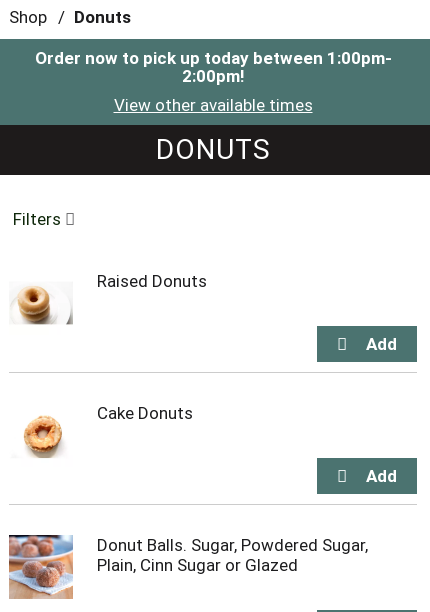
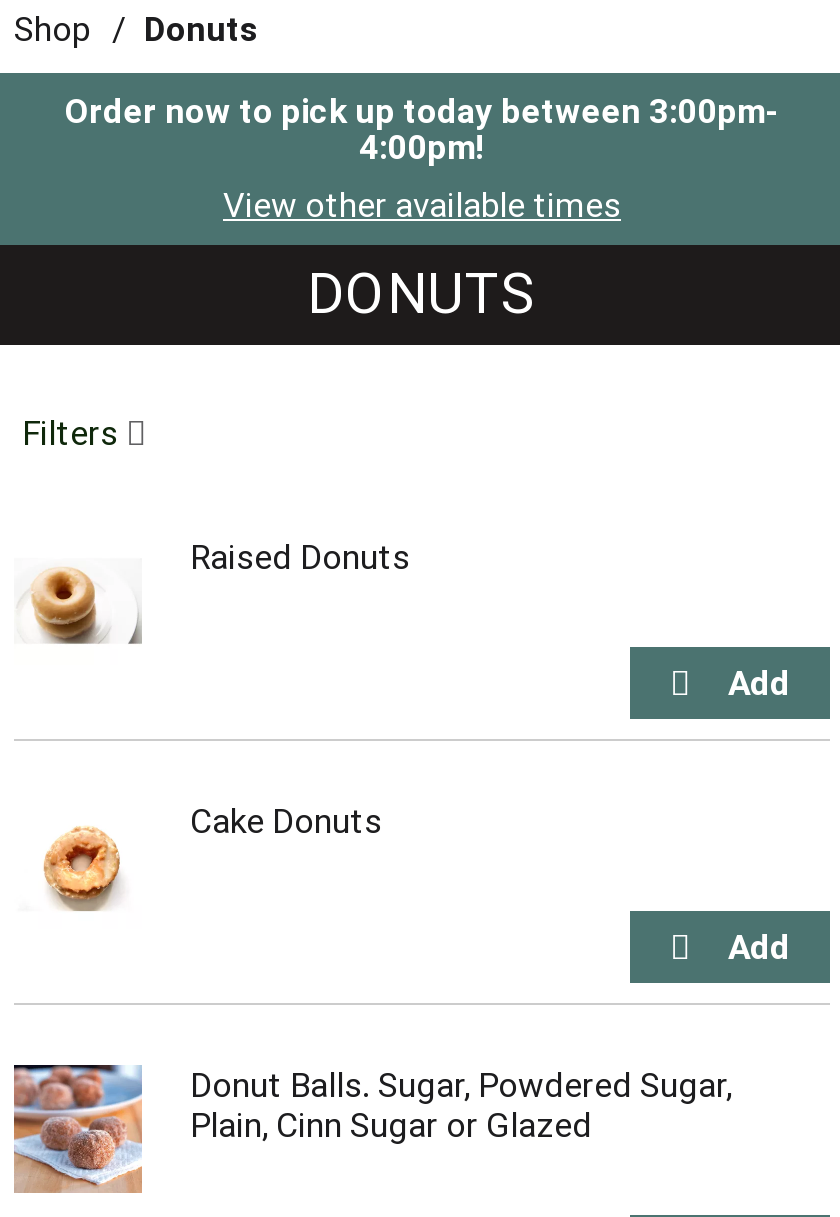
- Order now to pick up today between 1:00pm-
- 2:00pm!
+ Order now to pick up today between 3:00pm-
+ 4:00pm!
